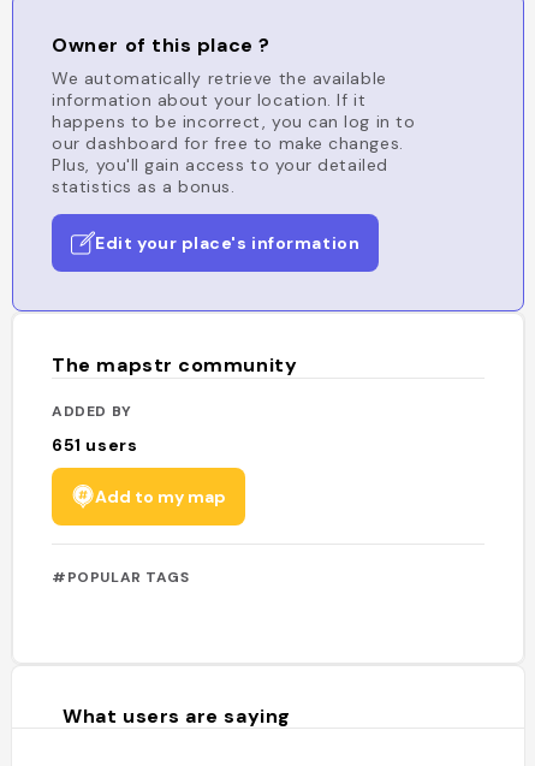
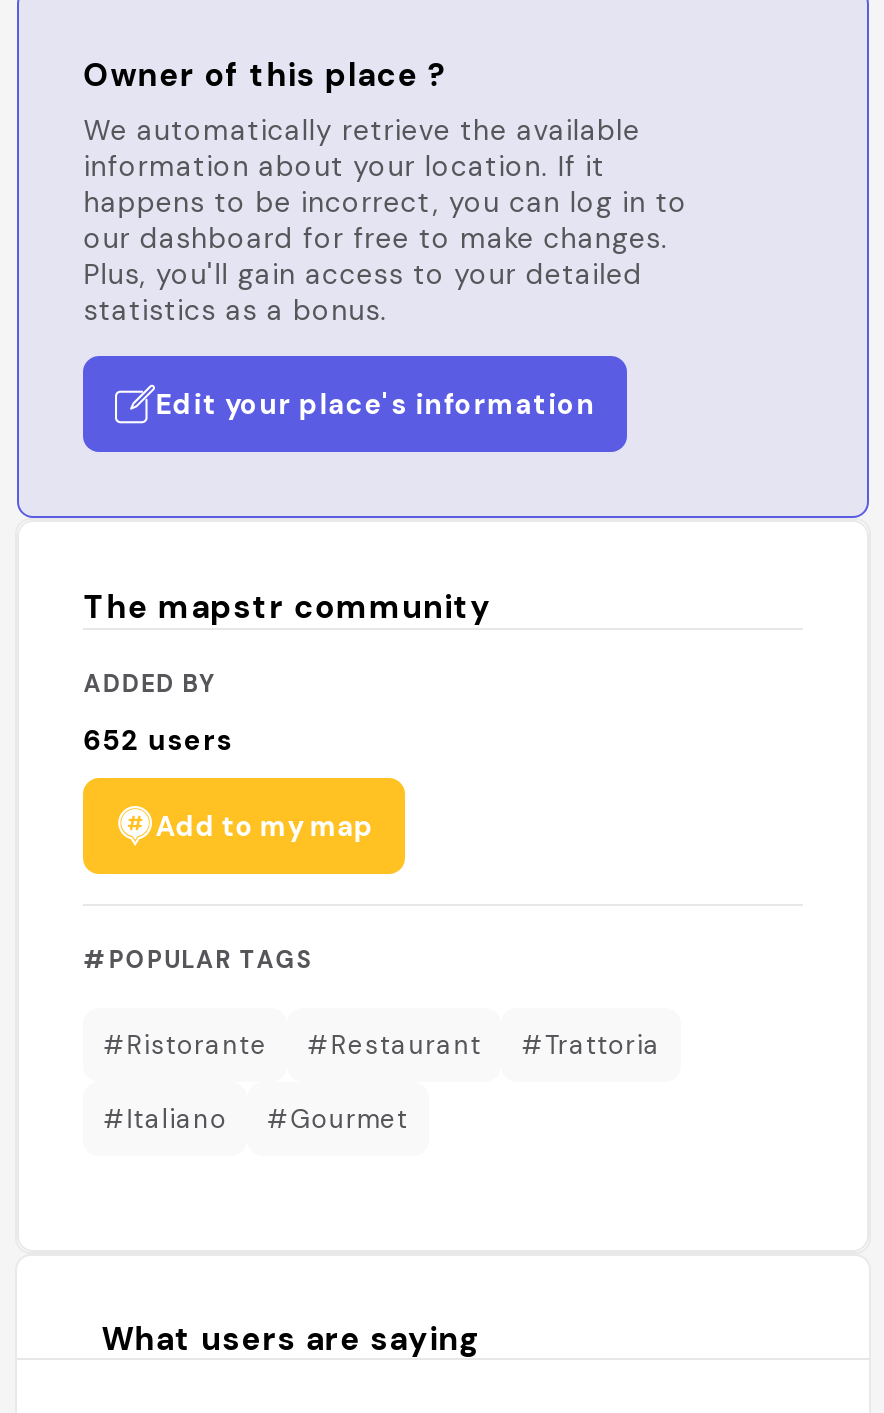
- 651 users
+ 652 users

+ #Ristorante
+ #Restaurant
+ #Trattoria
+ #Italiano
+ #Gourmet
